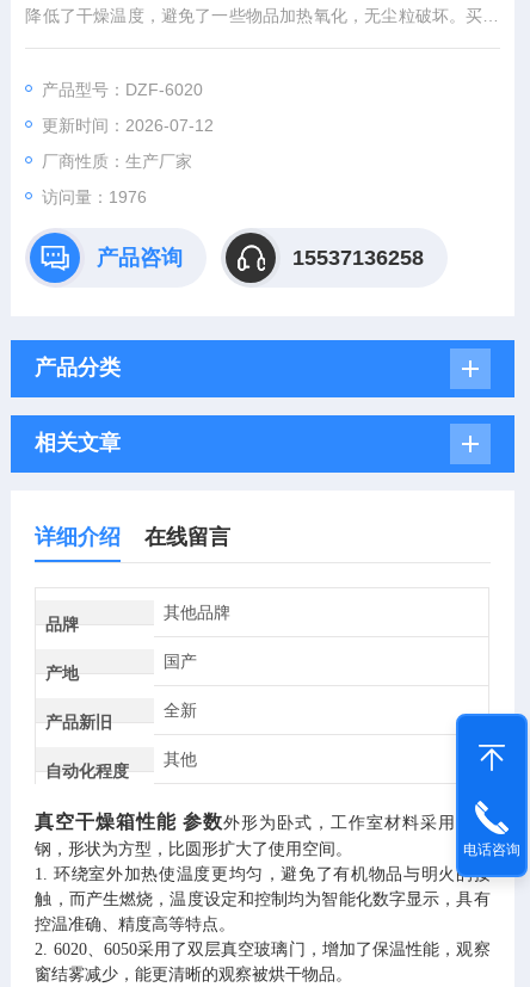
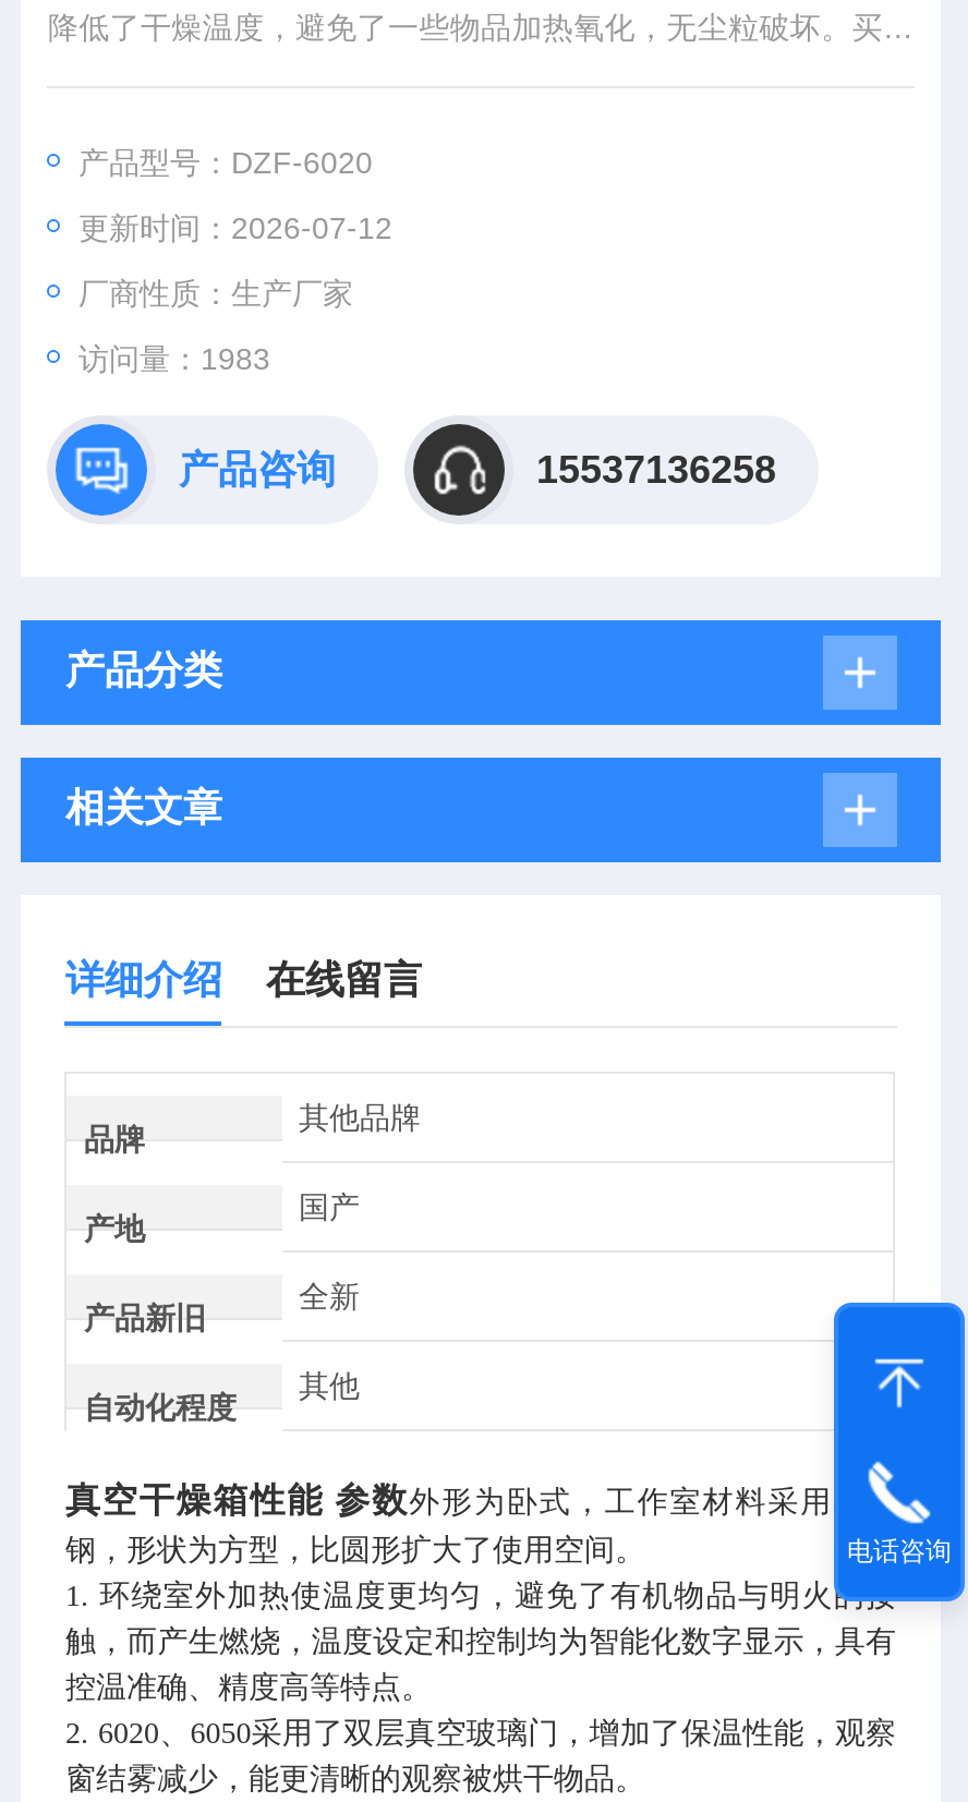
- 访问量：1976
+ 访问量：1983
